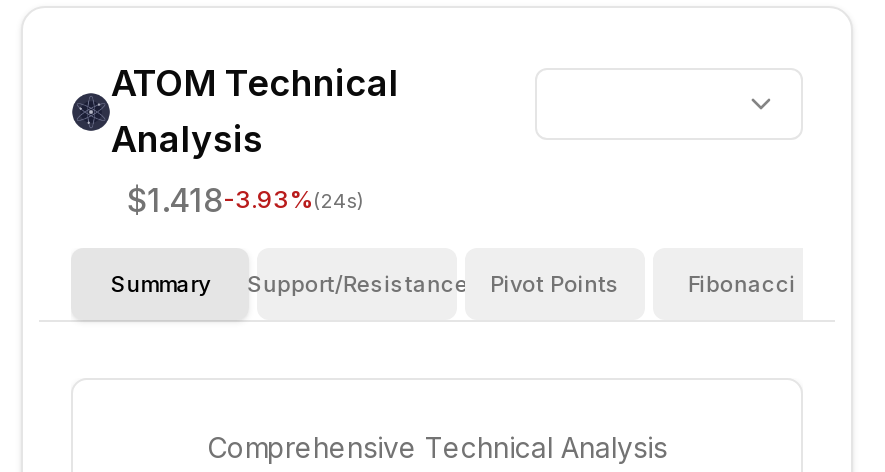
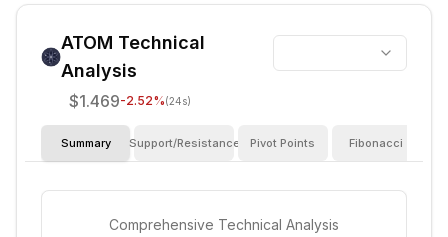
- $1.418-3.93%(24s)
+ $1.469-2.52%(24s)
